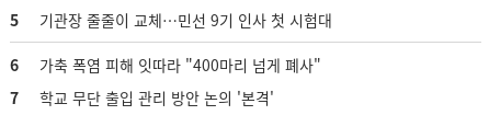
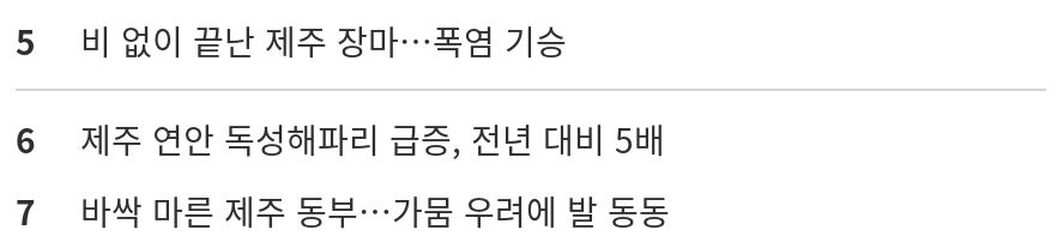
- 기관장 줄줄이 교체…민선 9기 인사 첫 시험대
+ 비 없이 끝난 제주 장마…폭염 기승

- 가축 폭염 피해 잇따라 "400마리 넘게 폐사"
+ 제주 연안 독성해파리 급증, 전년 대비 5배

- 학교 무단 출입 관리 방안 논의 '본격'
+ 바싹 마른 제주 동부…가뭄 우려에 발 동동
